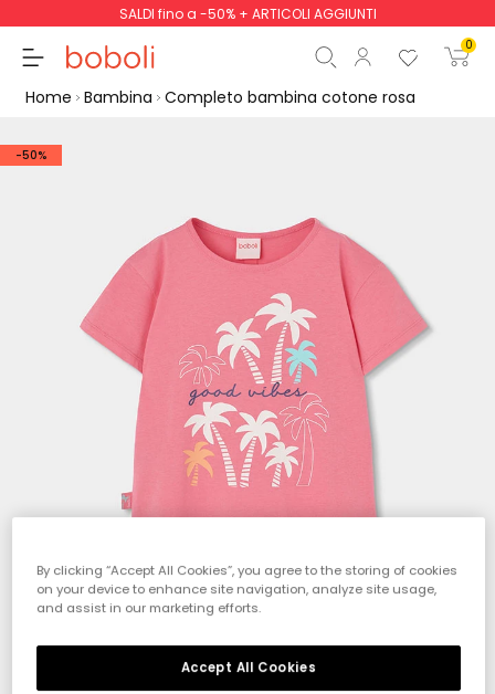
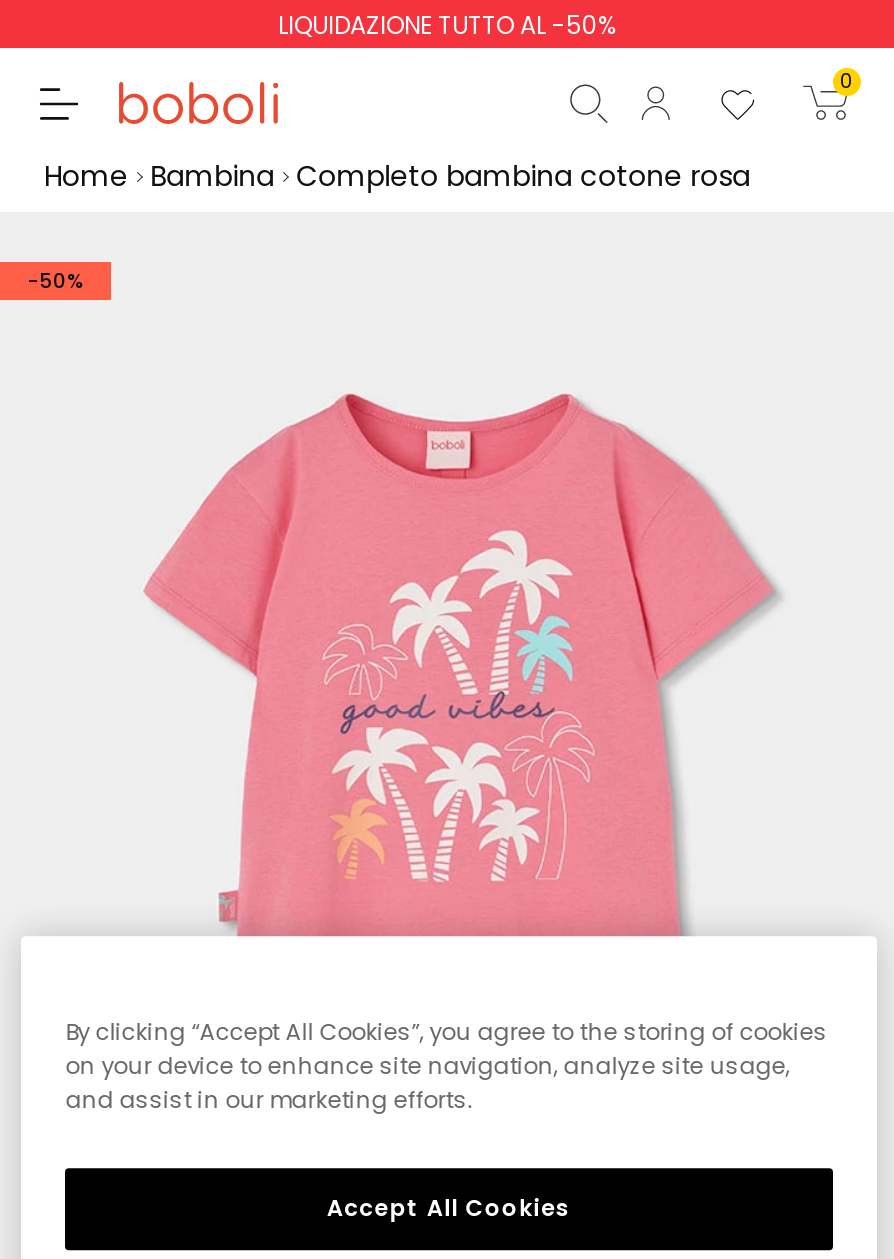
- SALDI fino a -50% + ARTICOLI AGGIUNTI
+ LIQUIDAZIONE TUTTO AL -50%
